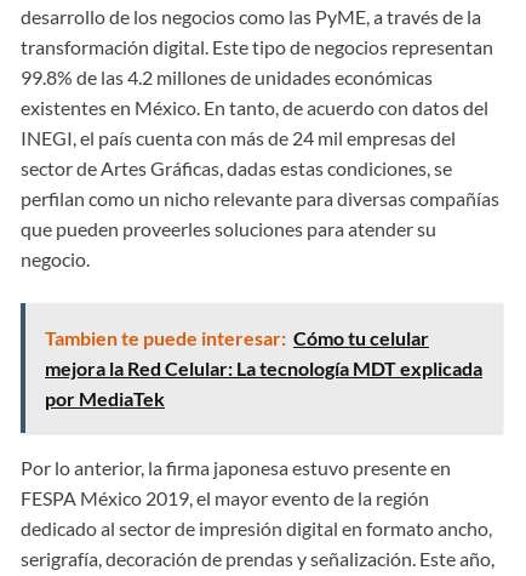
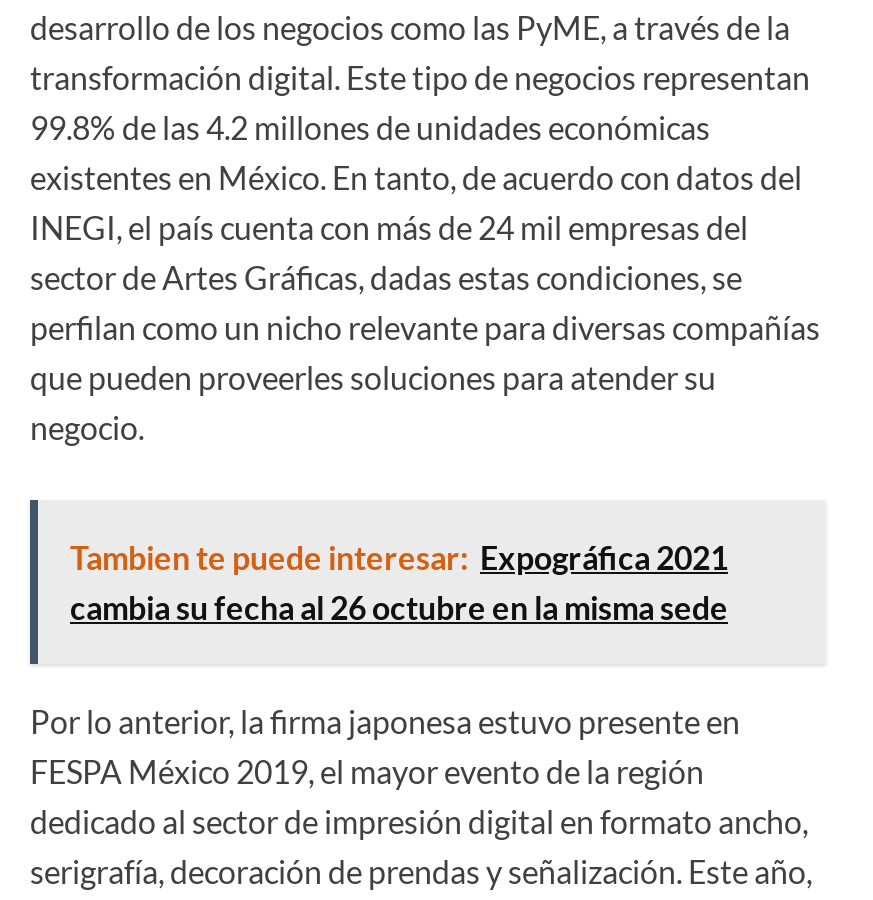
- Tambien te puede interesar: Cómo tu celular
- mejora la Red Celular: La tecnología MDT explicada
- por MediaTek
+ Tambien te puede interesar: Expográfica 2021
+ cambia su fecha al 26 octubre en la misma sede
